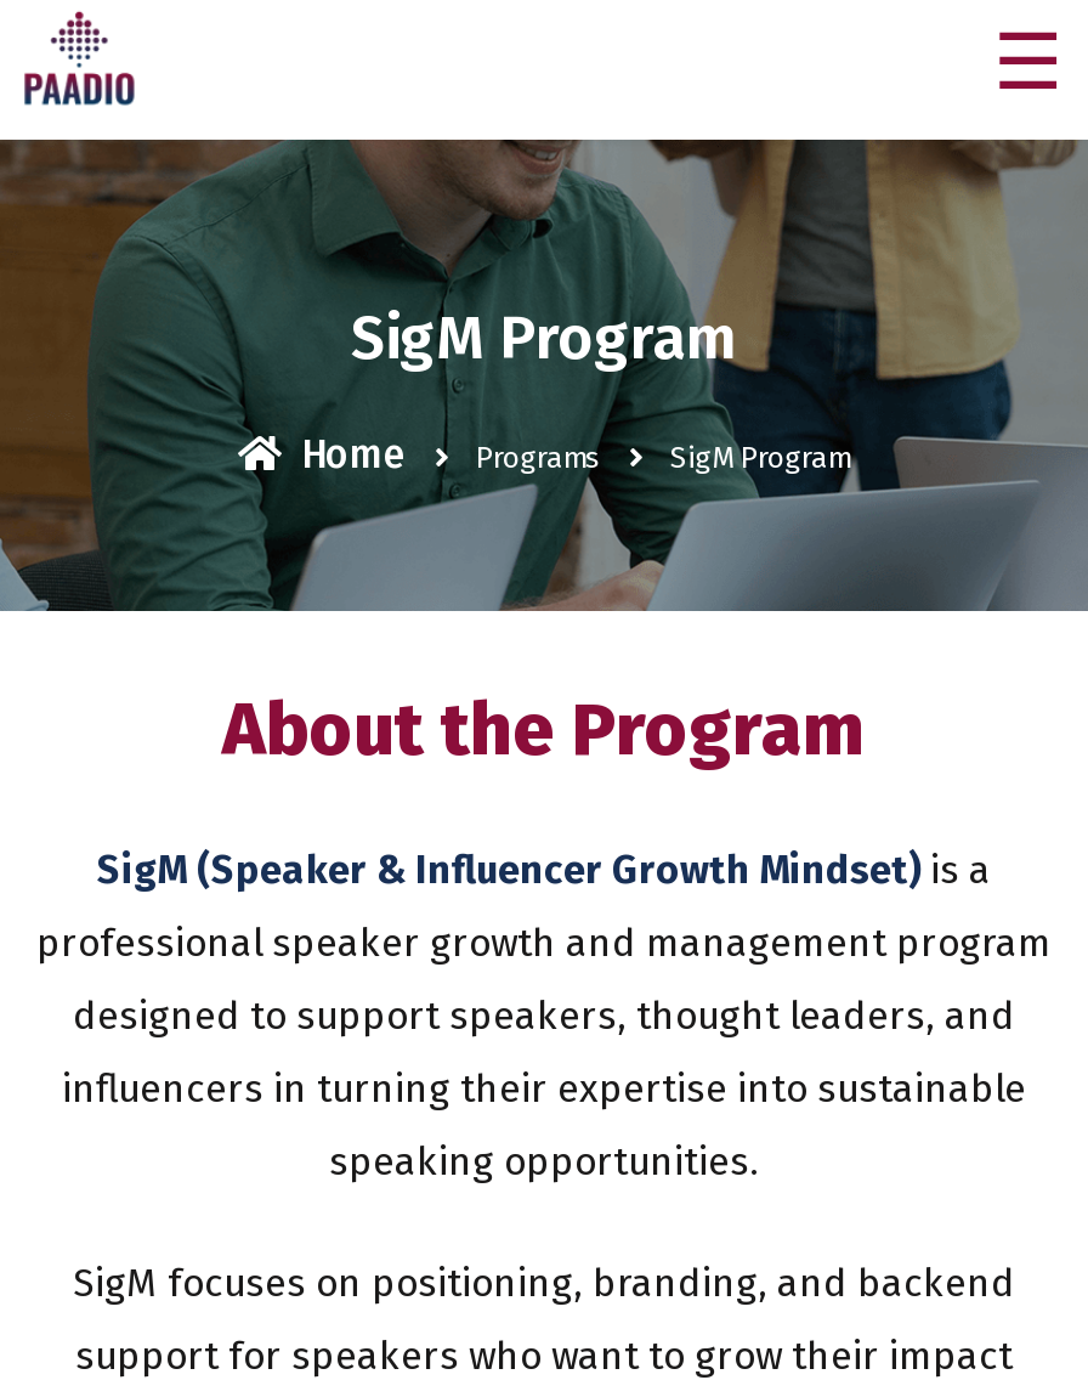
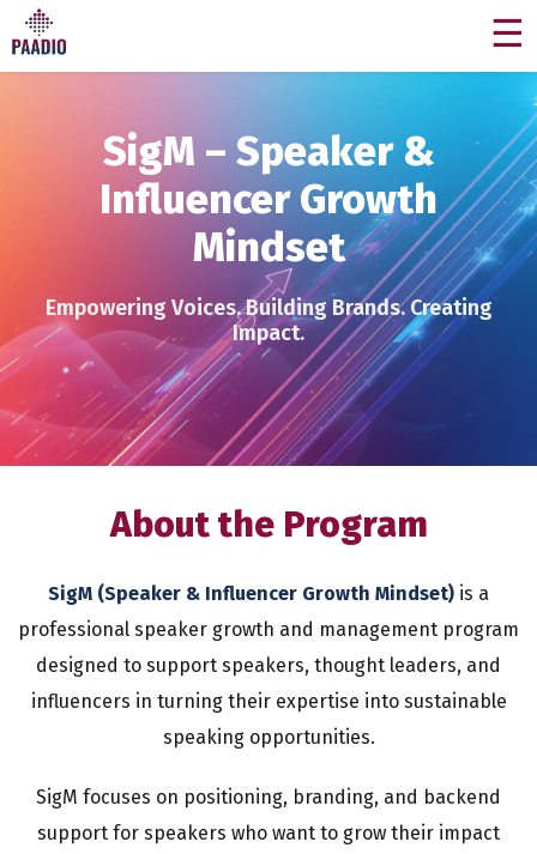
- [image]
- SigM Program
+ [image]
+ SigM – Speaker &
+ Influencer Growth
+ Mindset

- Home
- Programs
- SigM Program
+ Empowering Voices. Building Brands. Creating
+ Impact.
